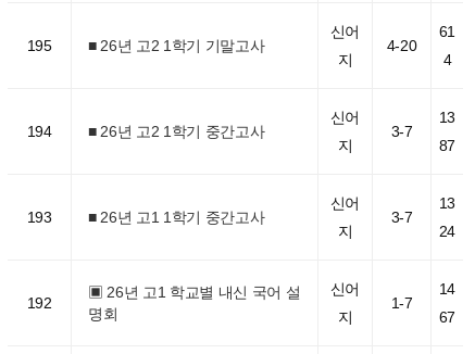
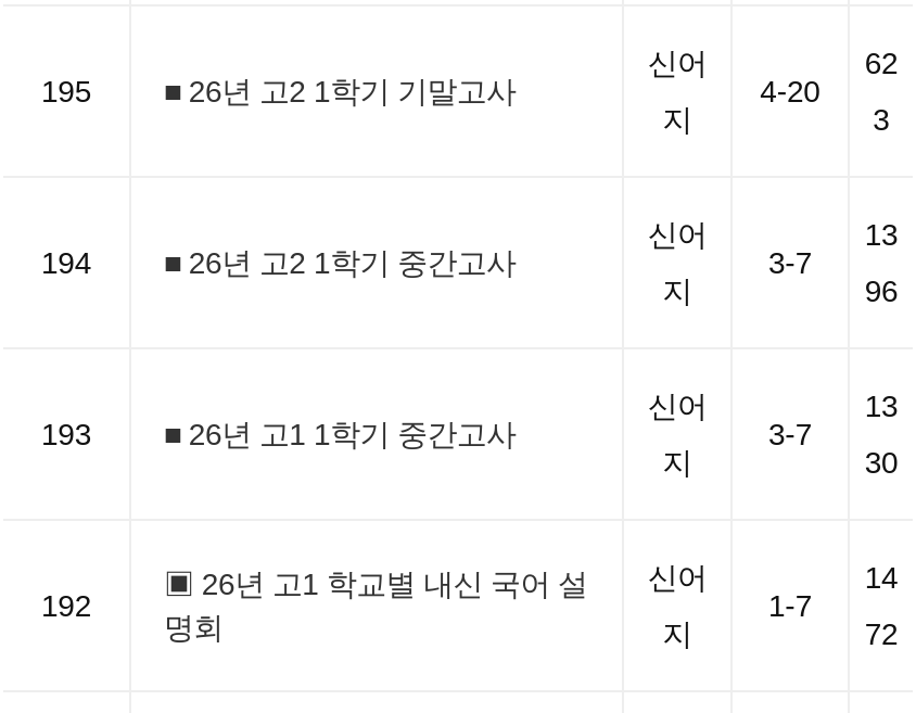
- 61
+ 62

- 4
+ 3

- 87
+ 96

- 24
+ 30

- 67
+ 72
